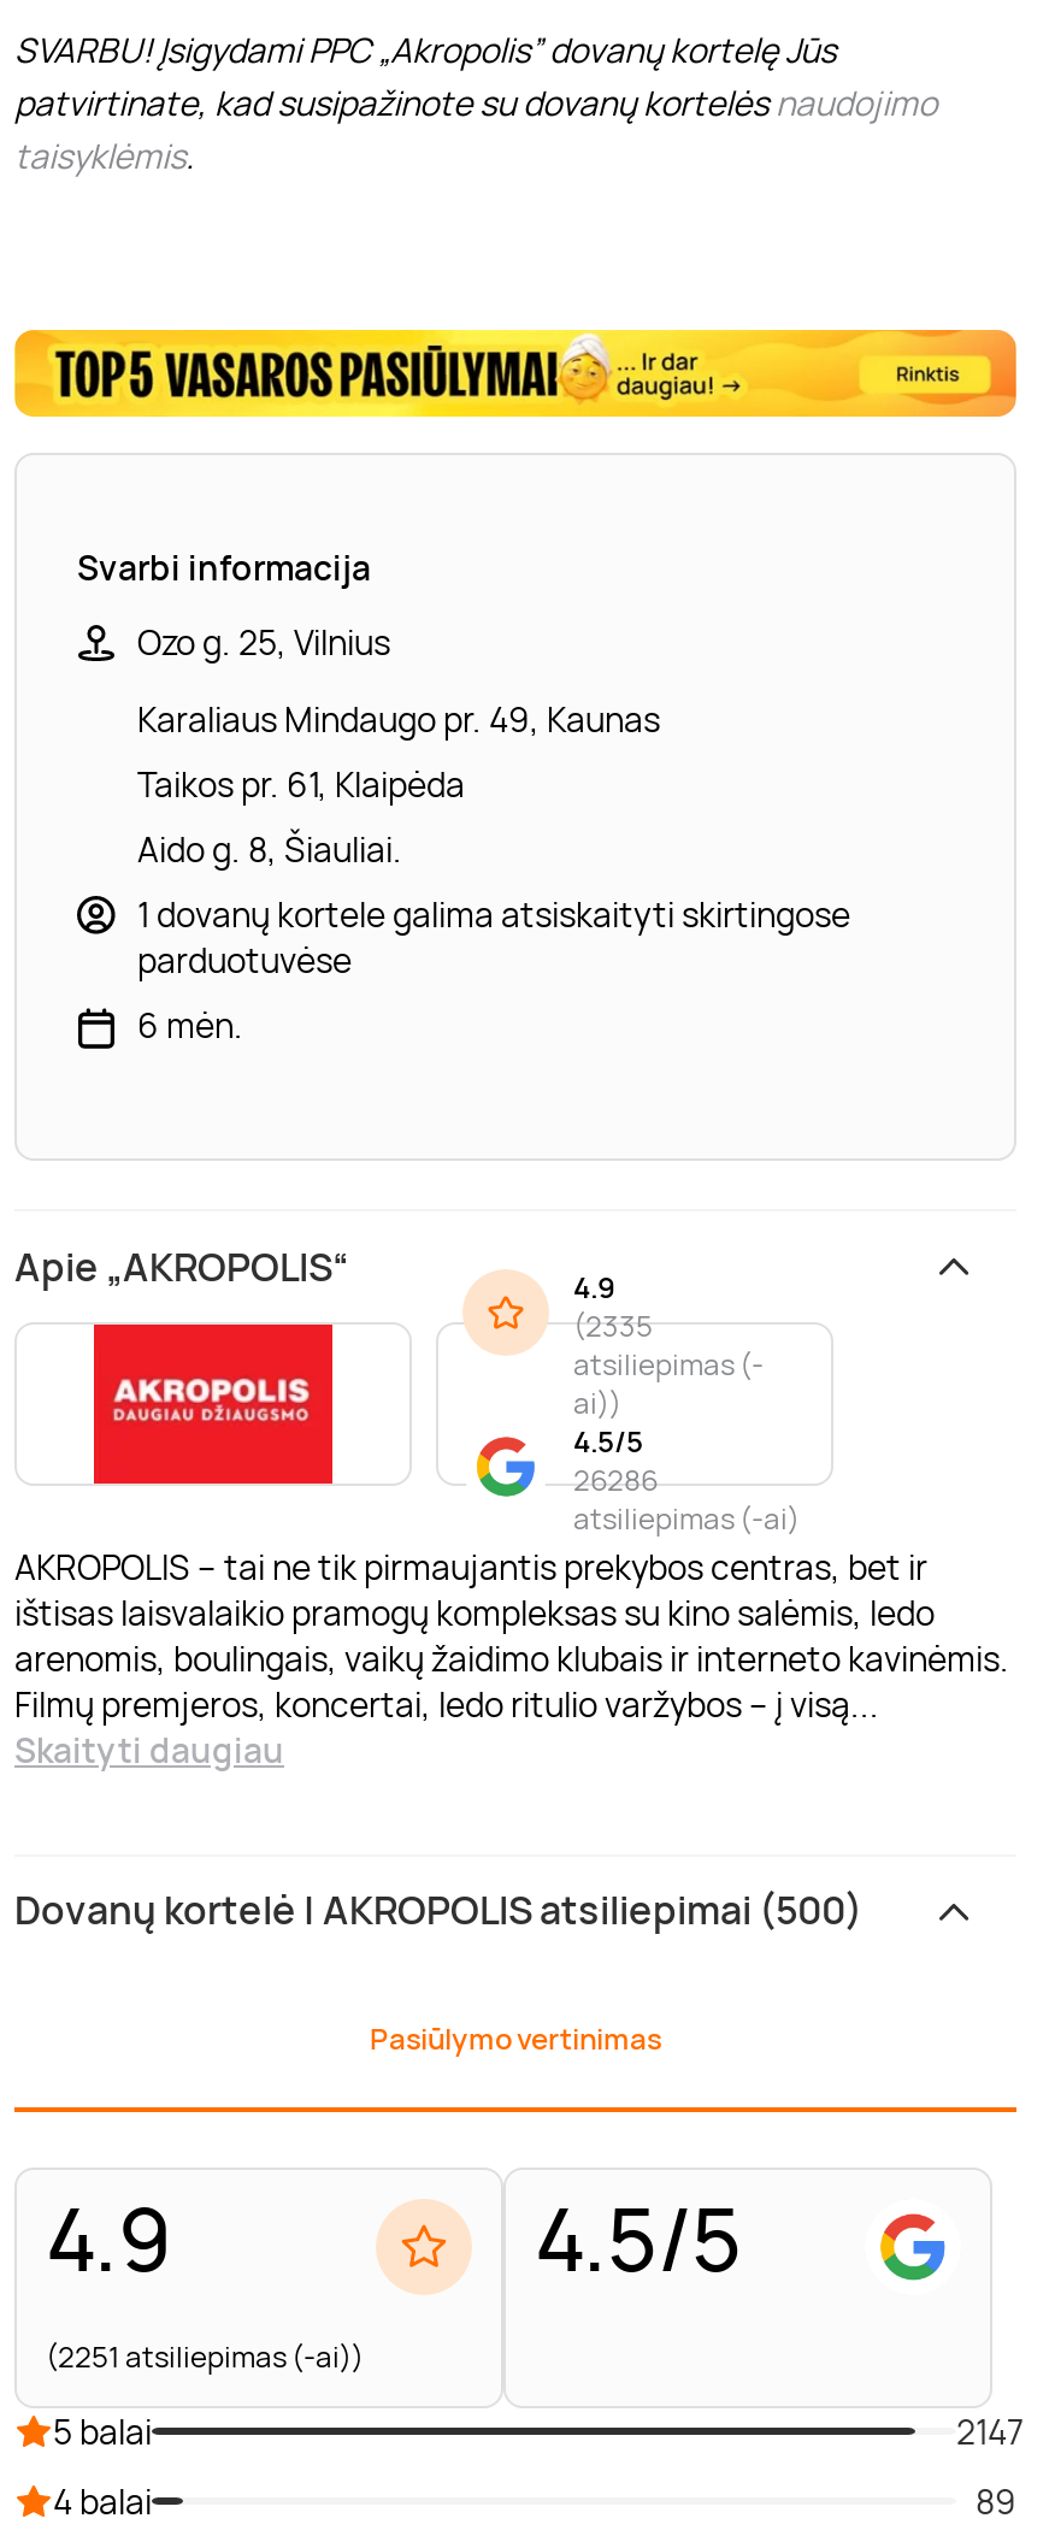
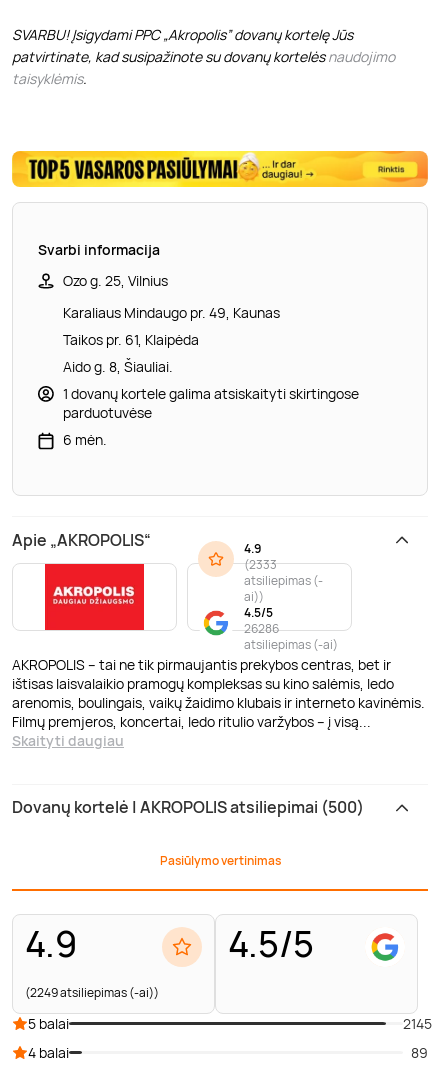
- (2335
+ (2333

- (2251 atsiliepimas (-ai))
+ (2249 atsiliepimas (-ai))

- 2147
+ 2145
